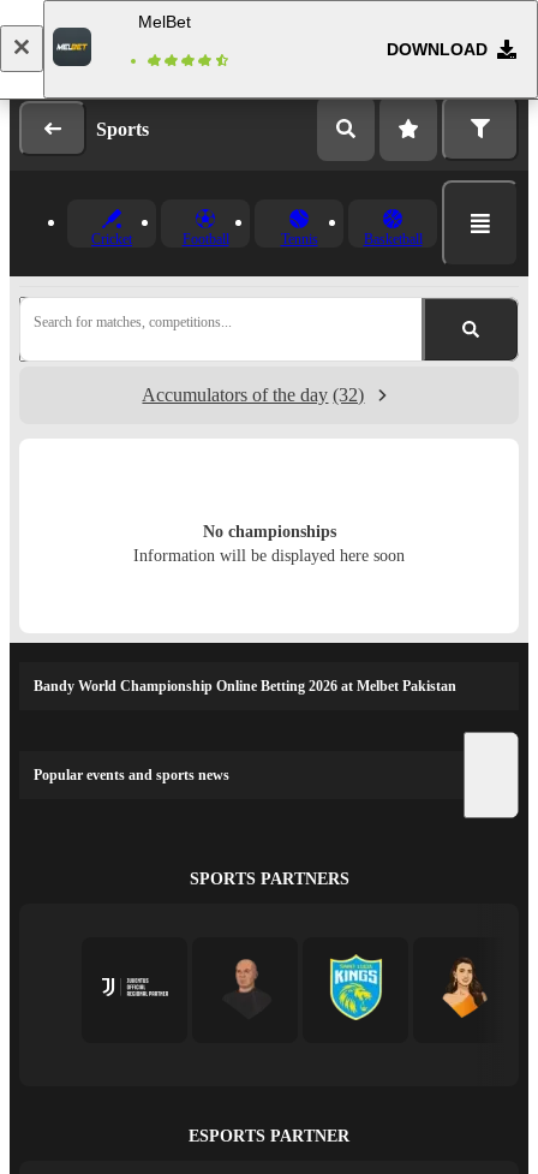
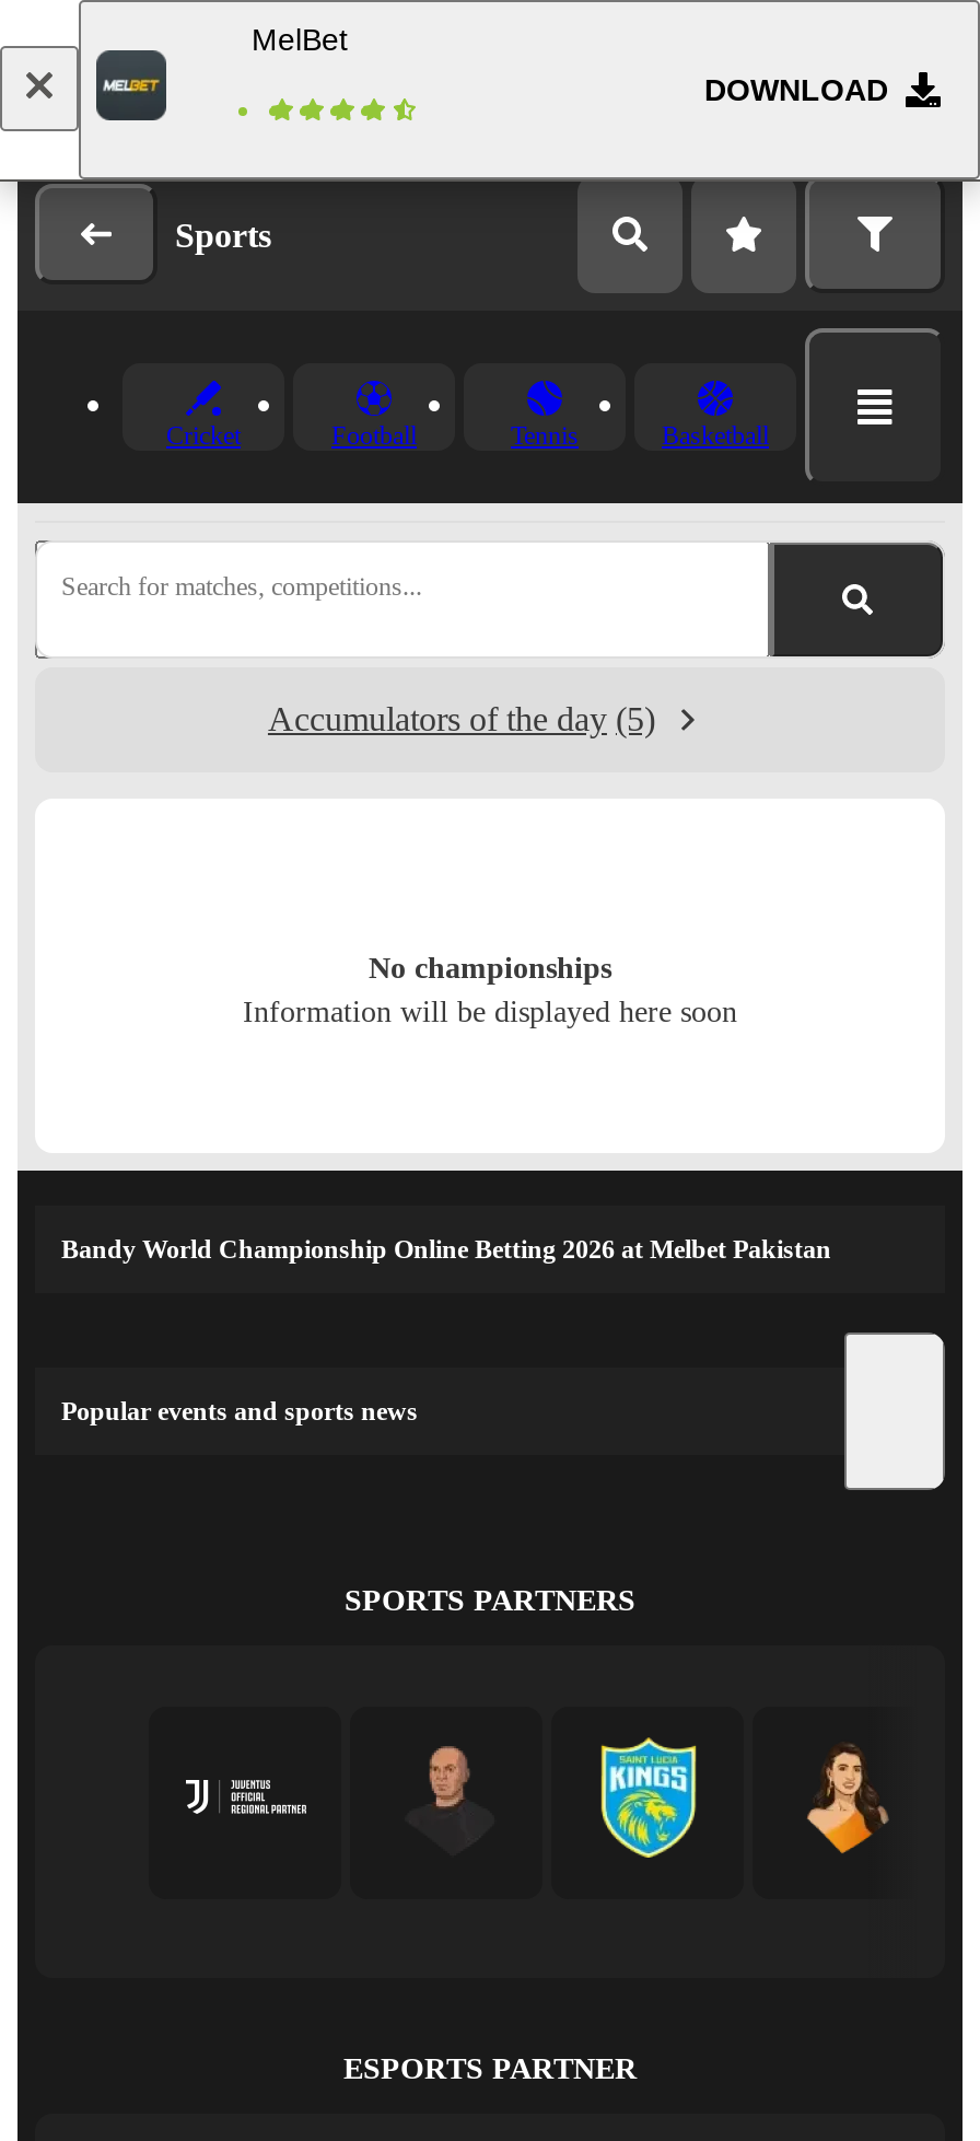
- Accumulators of the day (32)
+ Accumulators of the day (5)
